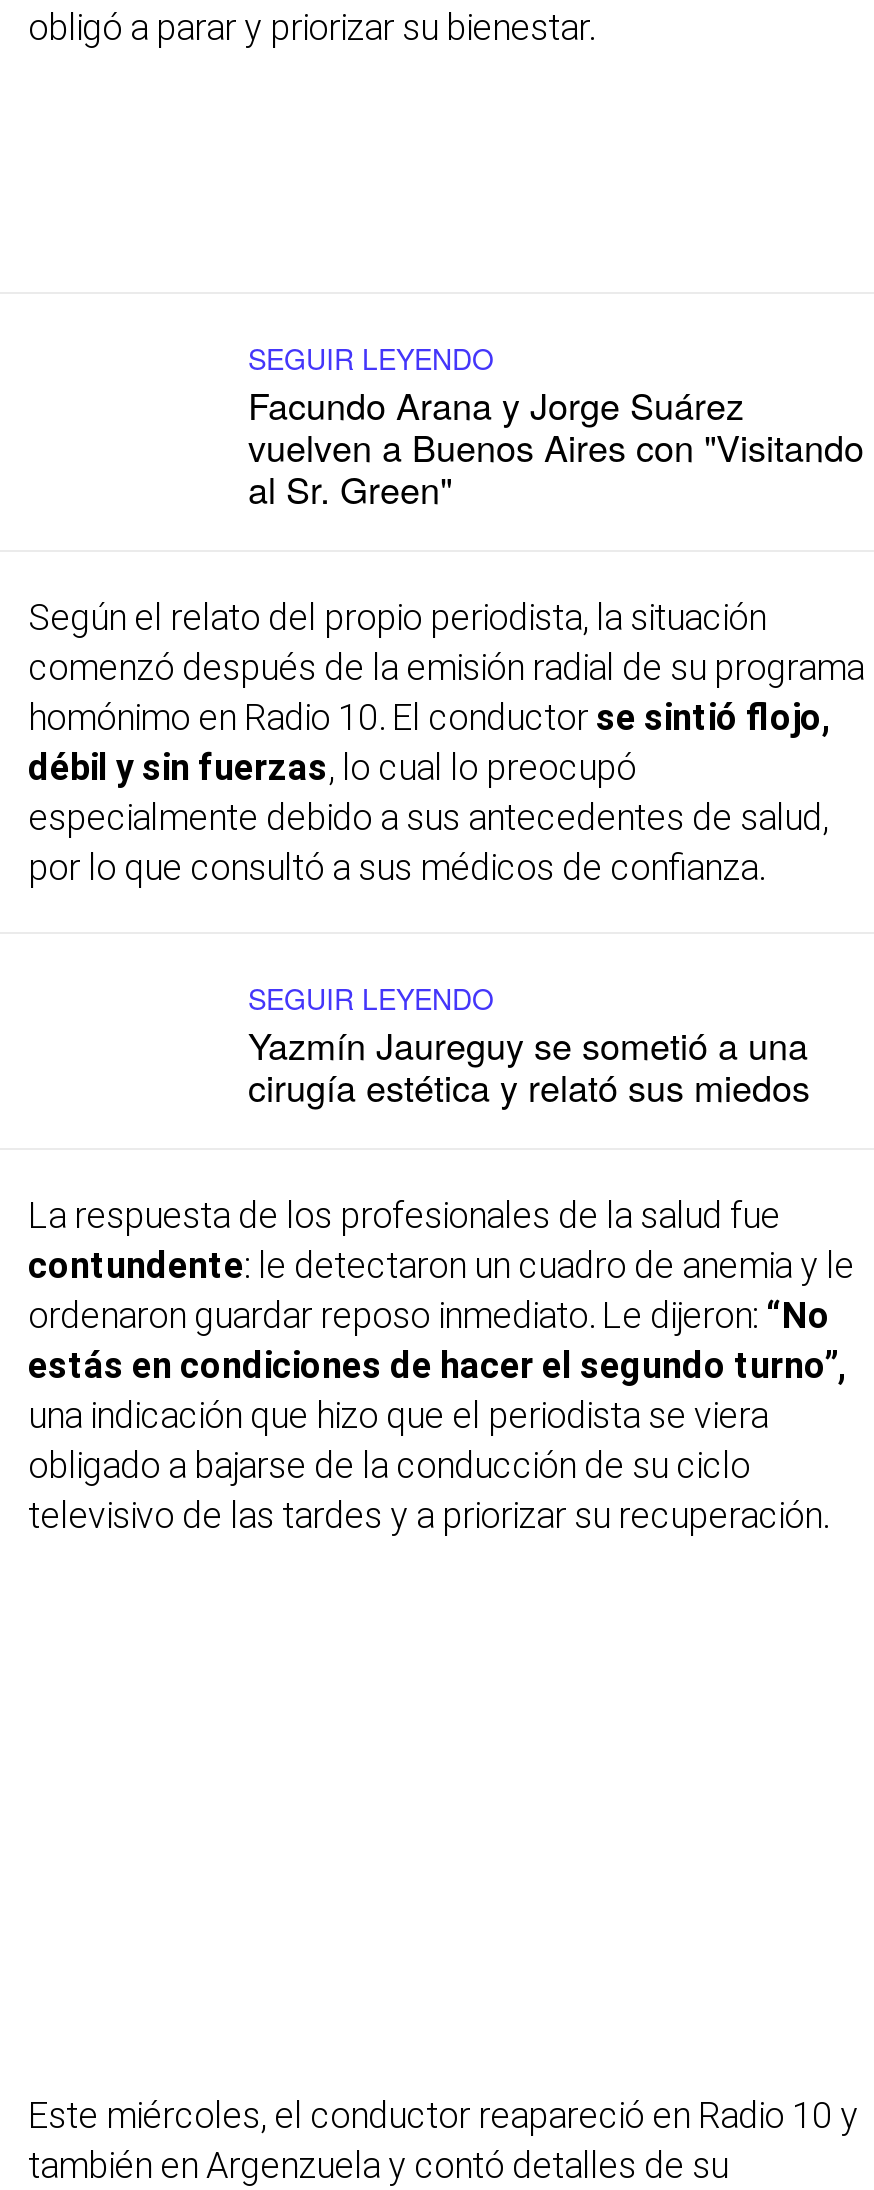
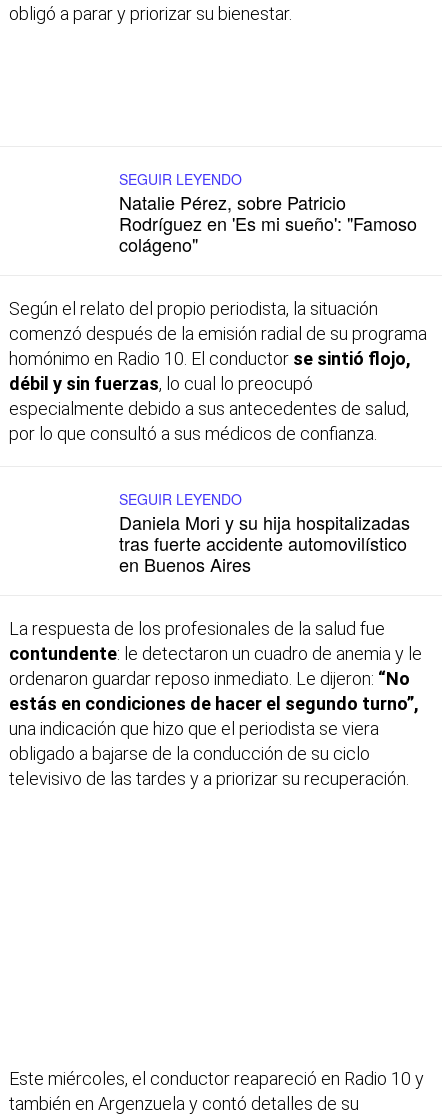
- Facundo Arana y Jorge Suárez
- vuelven a Buenos Aires con "Visitando
- al Sr. Green"
+ Natalie Pérez, sobre Patricio
+ Rodríguez en 'Es mi sueño': "Famoso
+ colágeno"

- Yazmín Jaureguy se sometió a una
- cirugía estética y relató sus miedos
+ Daniela Mori y su hija hospitalizadas
+ tras fuerte accidente automovilístico
+ en Buenos Aires
